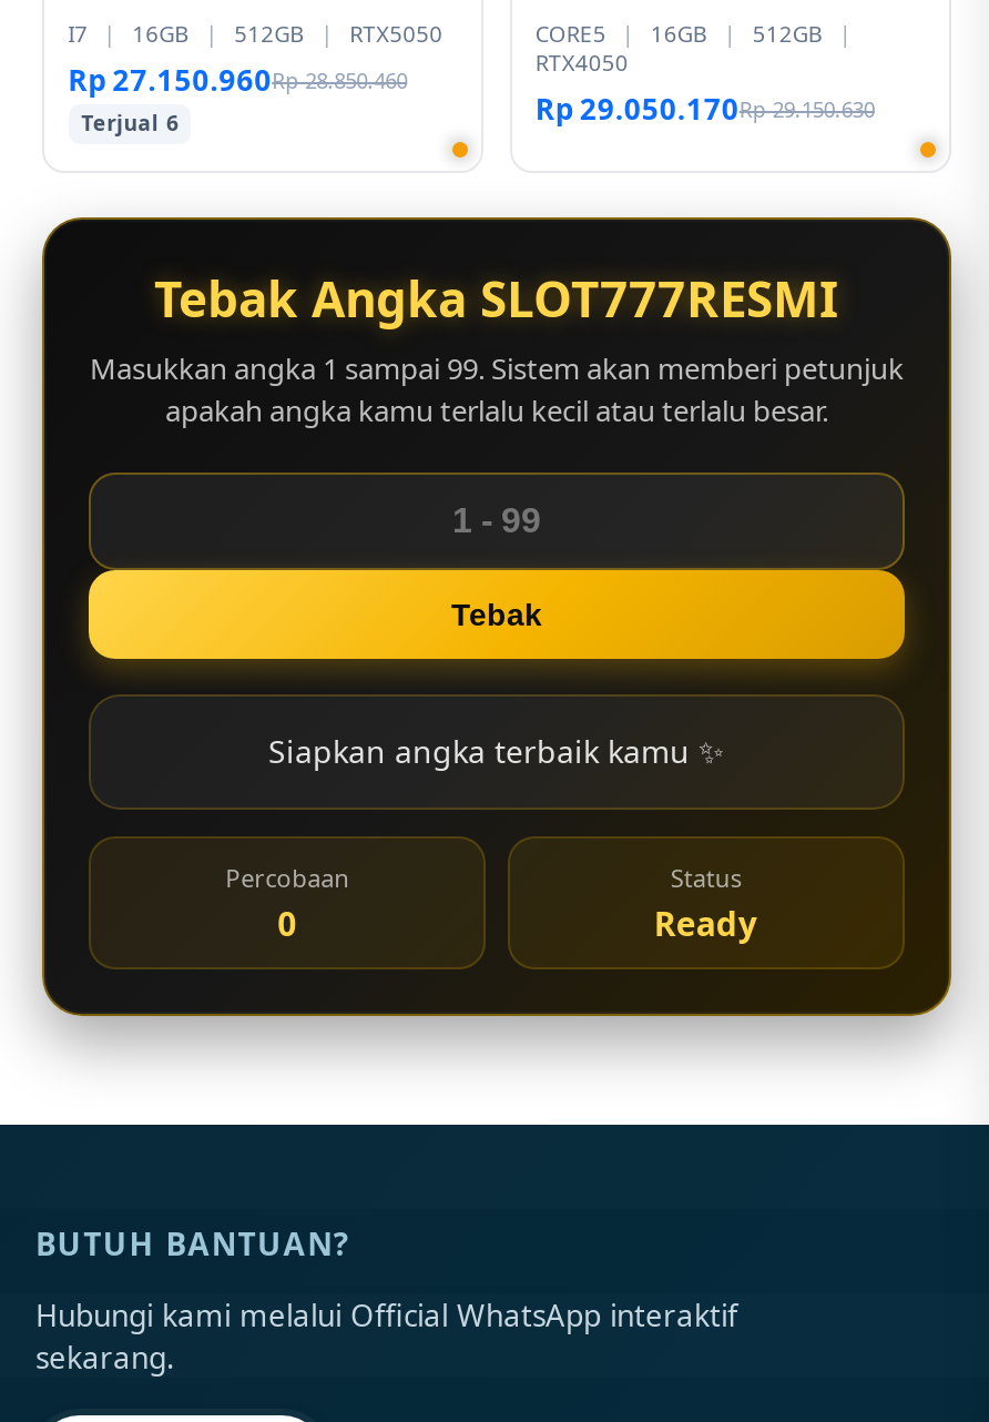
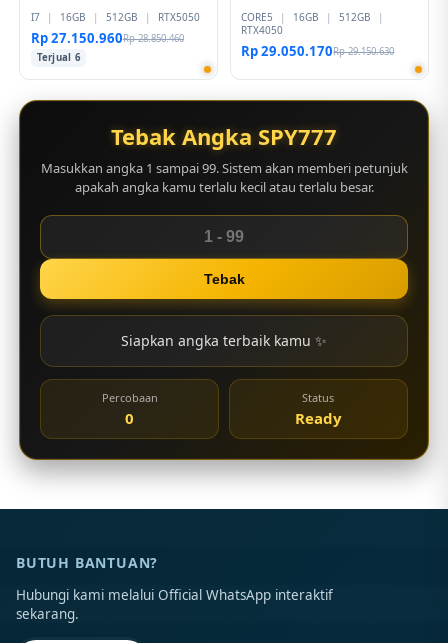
- Tebak Angka SLOT777RESMI
+ Tebak Angka SPY777
